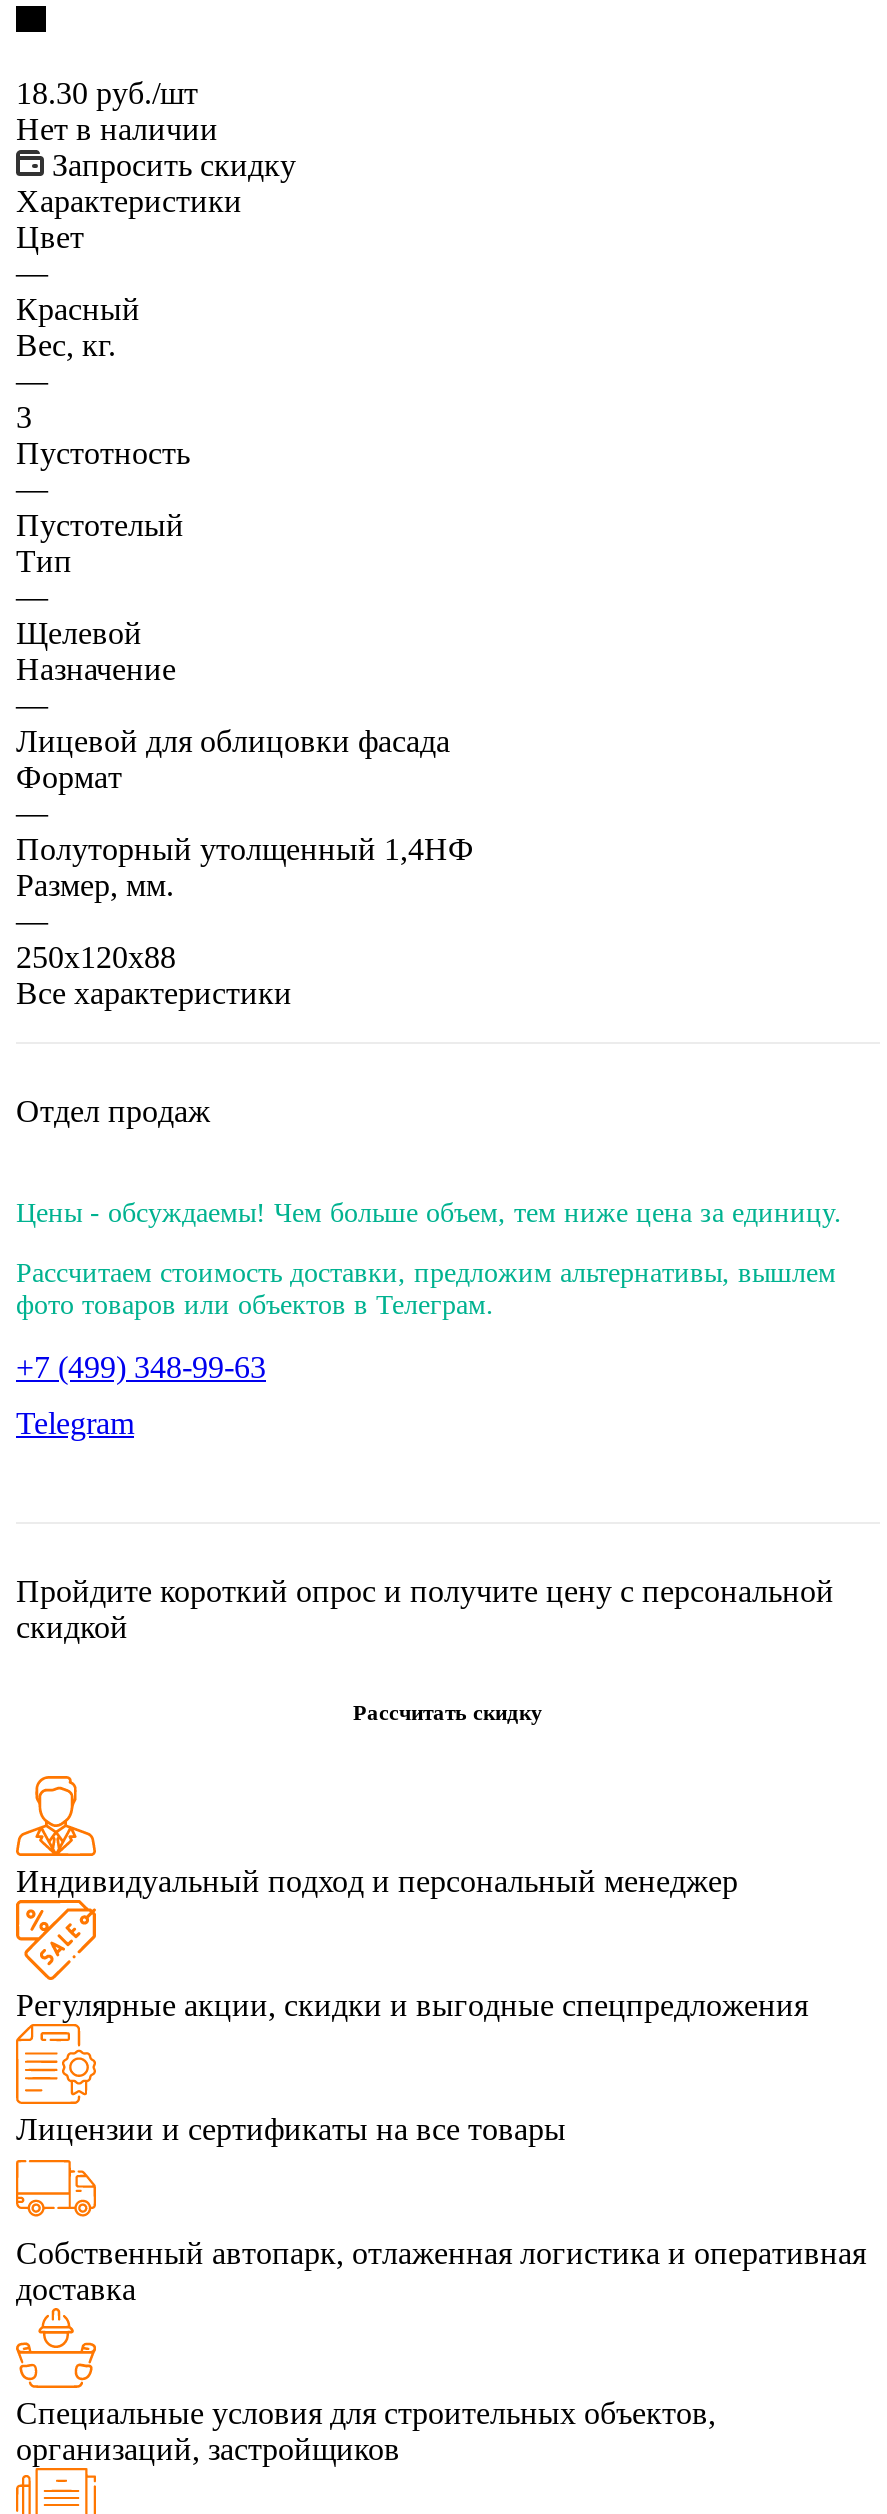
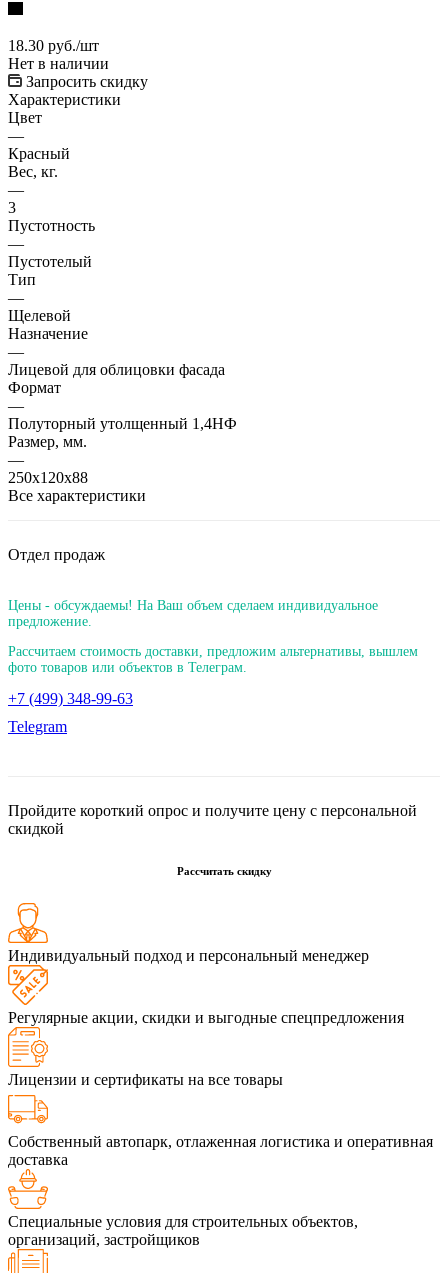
- Цены - обсуждаемы! Чем больше объем, тем ниже цена за единицу.
+ Цены - обсуждаемы! На Ваш объем сделаем индивидуальное
+ предложение.
